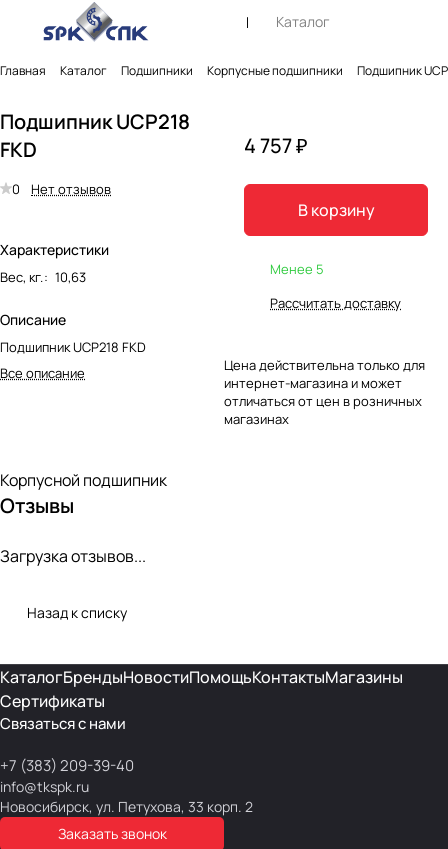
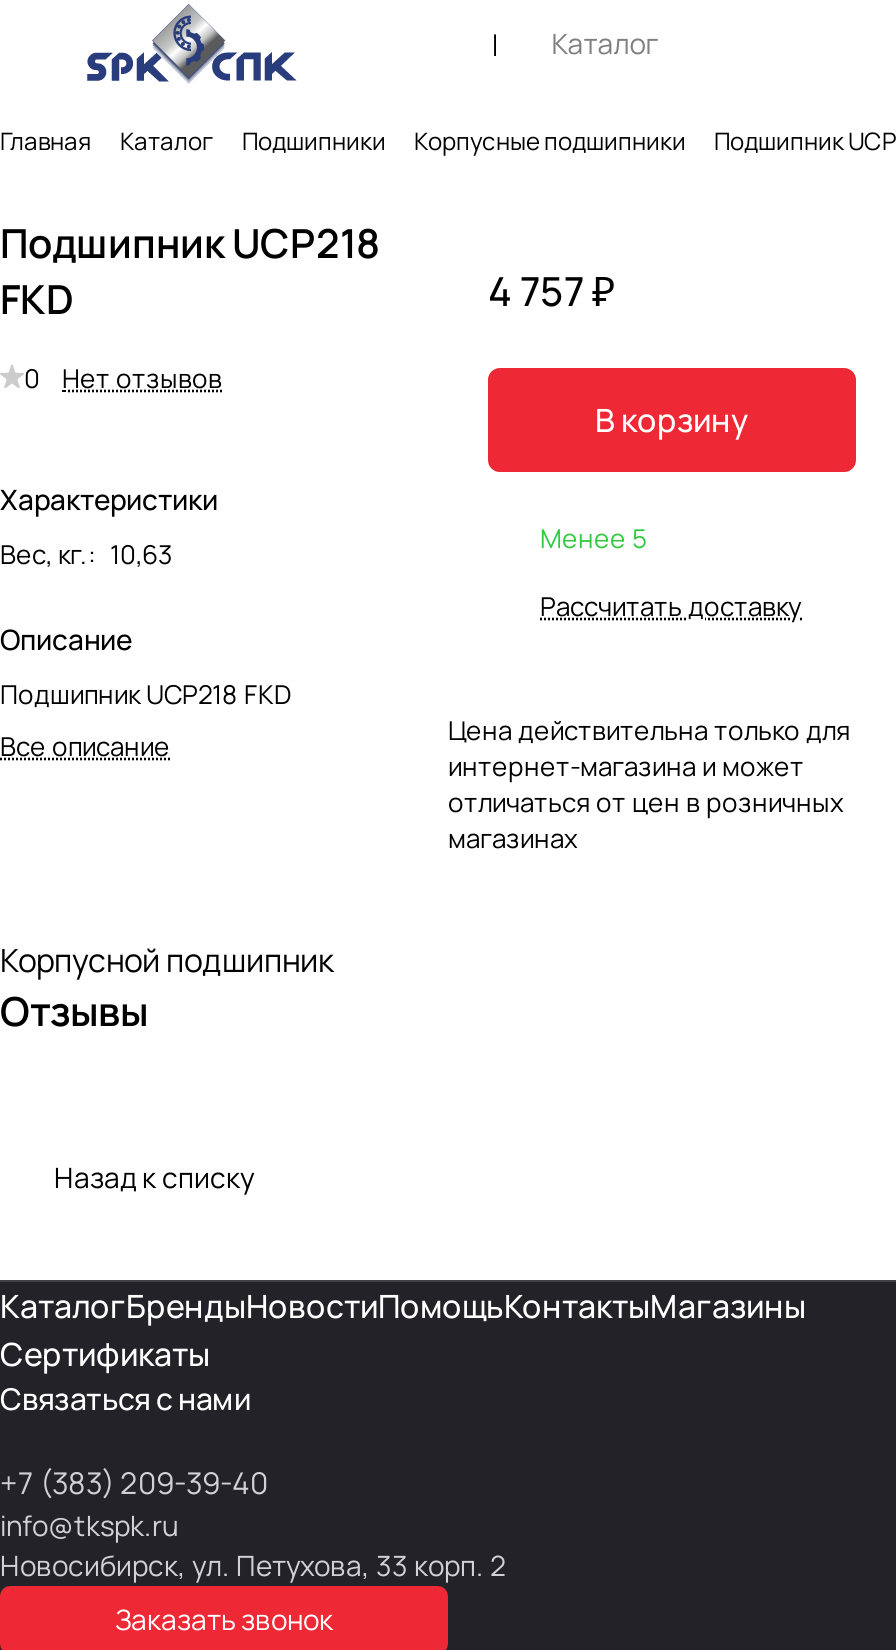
- Загрузка отзывов...
